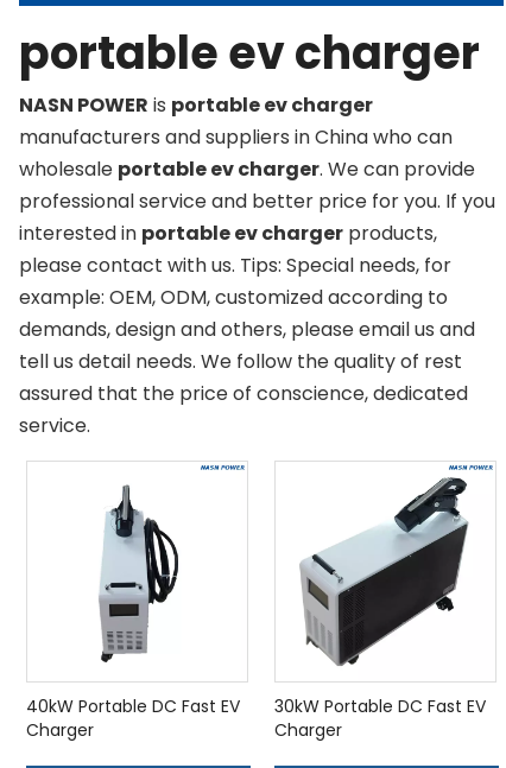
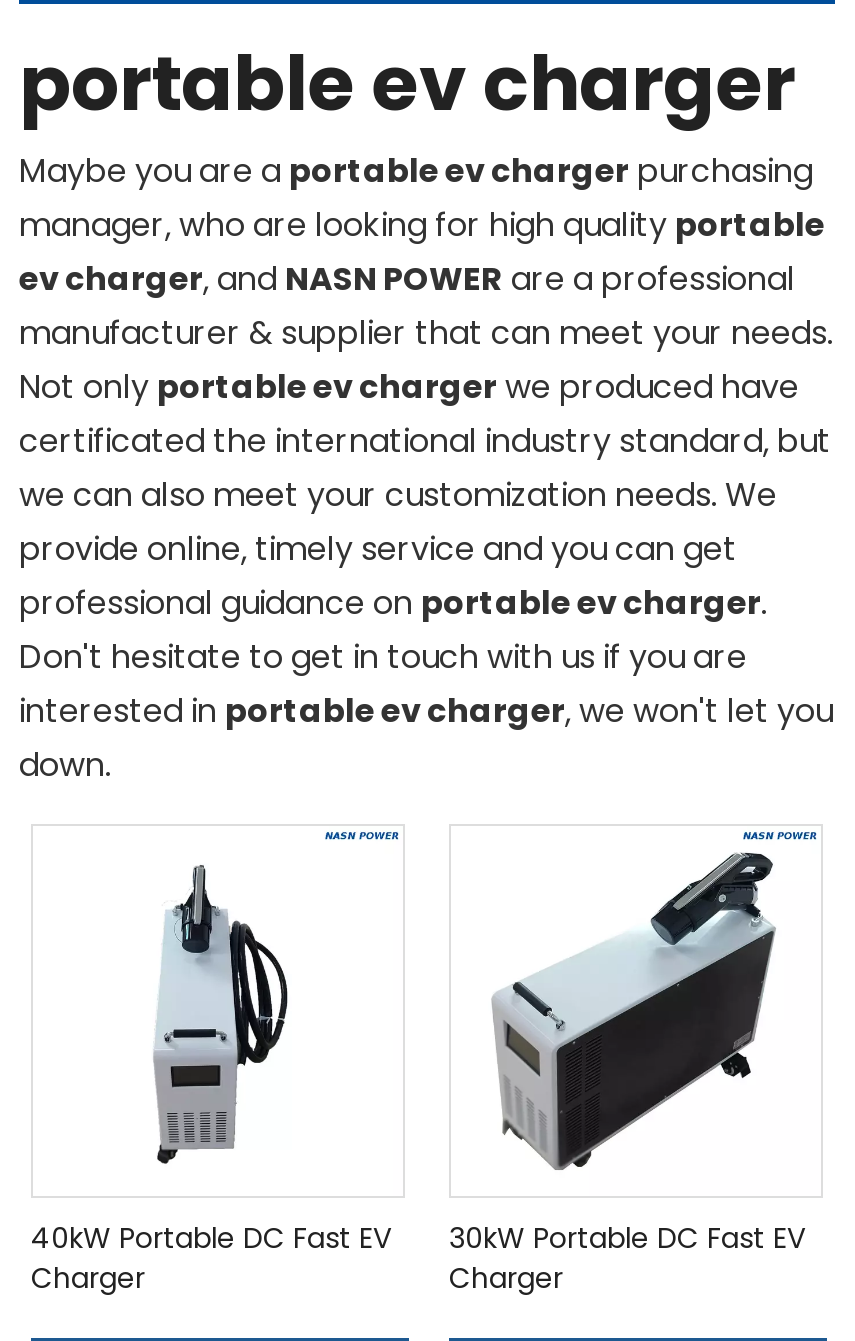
- NASN POWER is portable ev charger
- manufacturers and suppliers in China who can
- wholesale portable ev charger. We can provide
- professional service and better price for you. If you
- interested in portable ev charger products,
- please contact with us. Tips: Special needs, for
- example: OEM, ODM, customized according to
- demands, design and others, please email us and
- tell us detail needs. We follow the quality of rest
- assured that the price of conscience, dedicated
- service.
+ Maybe you are a portable ev charger purchasing
+ manager, who are looking for high quality portable
+ ev charger, and NASN POWER are a professional
+ manufacturer & supplier that can meet your needs.
+ Not only portable ev charger we produced have
+ certificated the international industry standard, but
+ we can also meet your customization needs. We
+ provide online, timely service and you can get
+ professional guidance on portable ev charger.
+ Don't hesitate to get in touch with us if you are
+ interested in portable ev charger, we won't let you
+ down.
